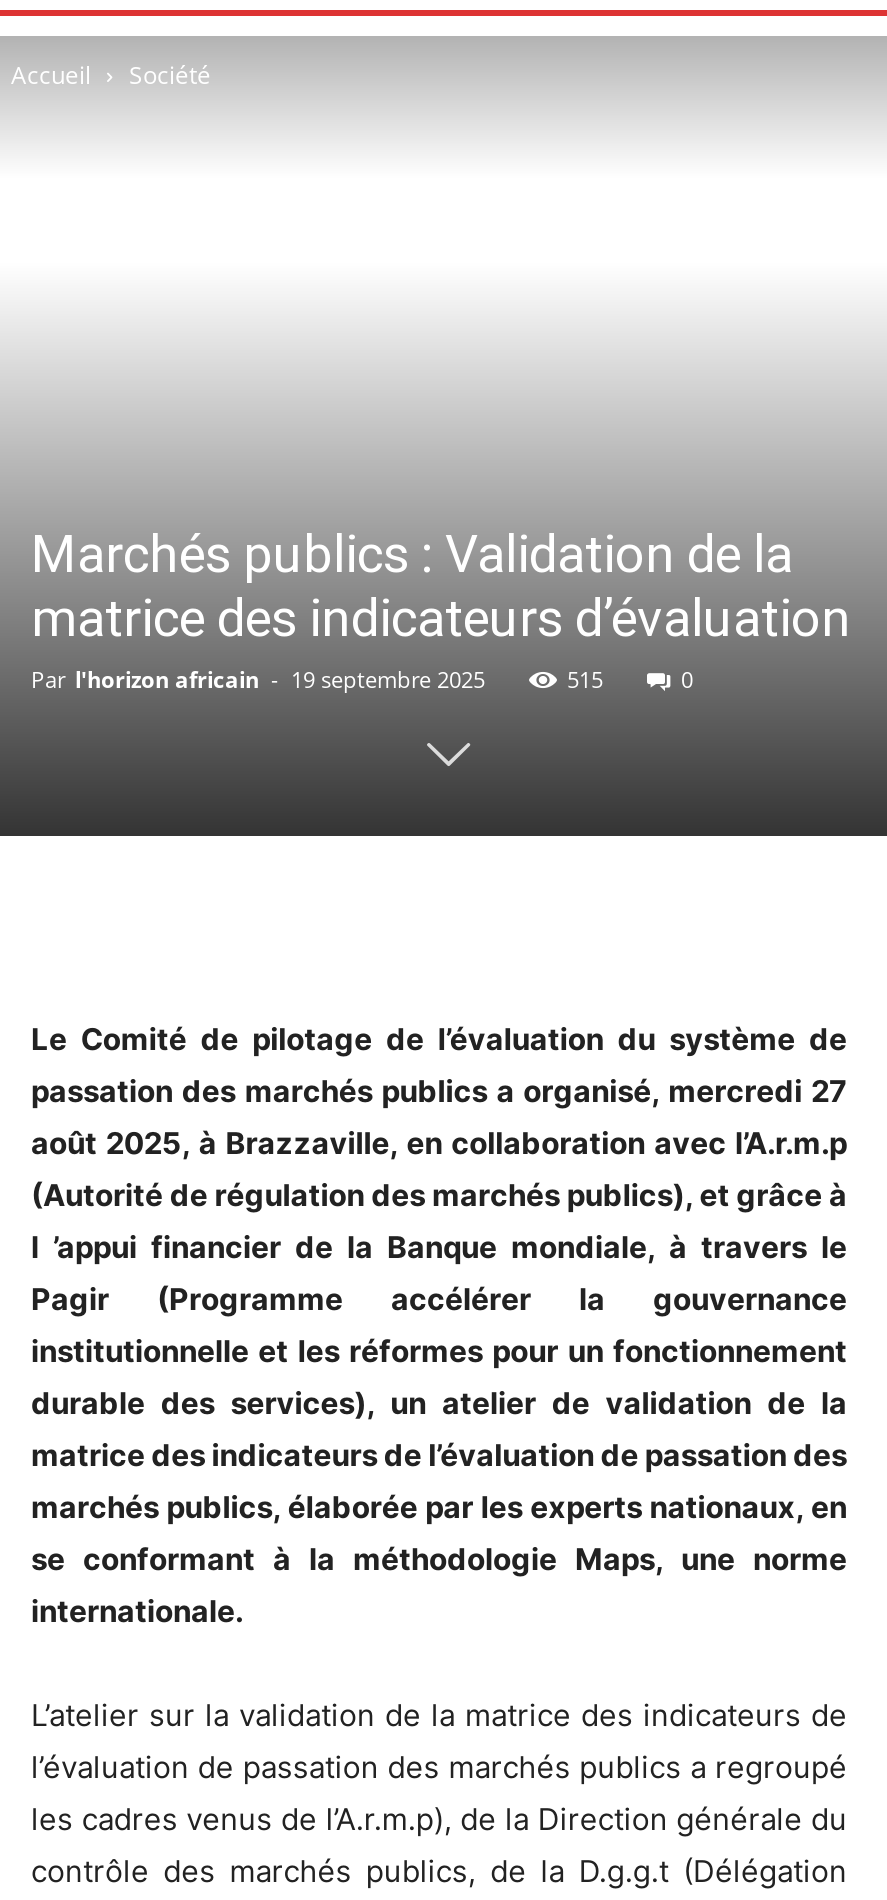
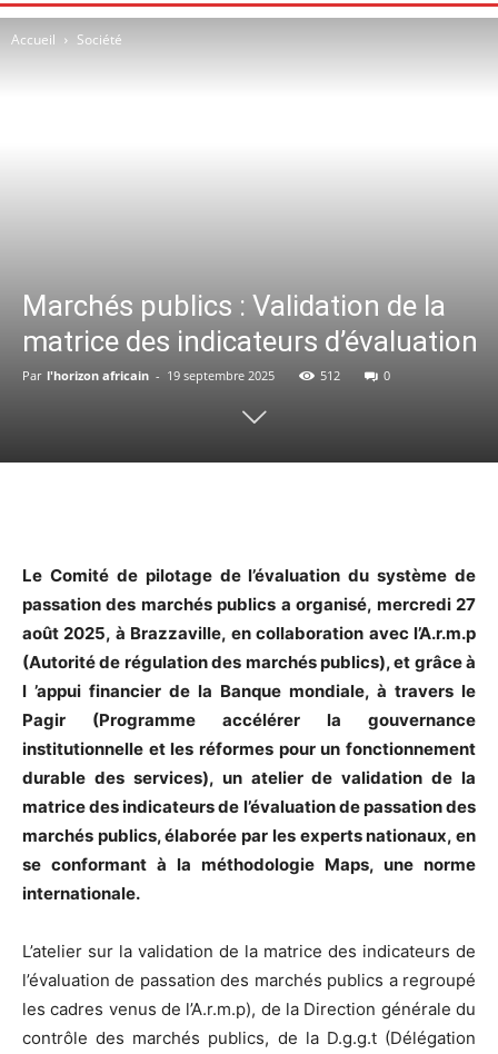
- 515
+ 512
